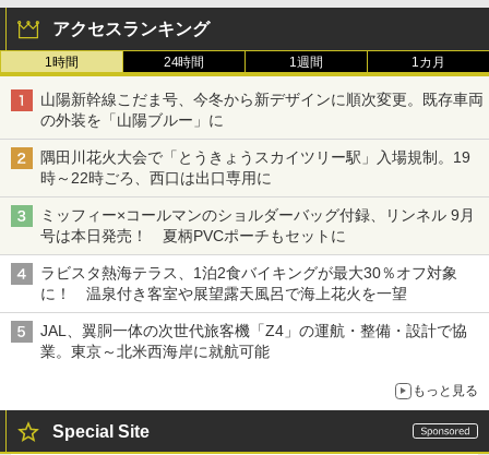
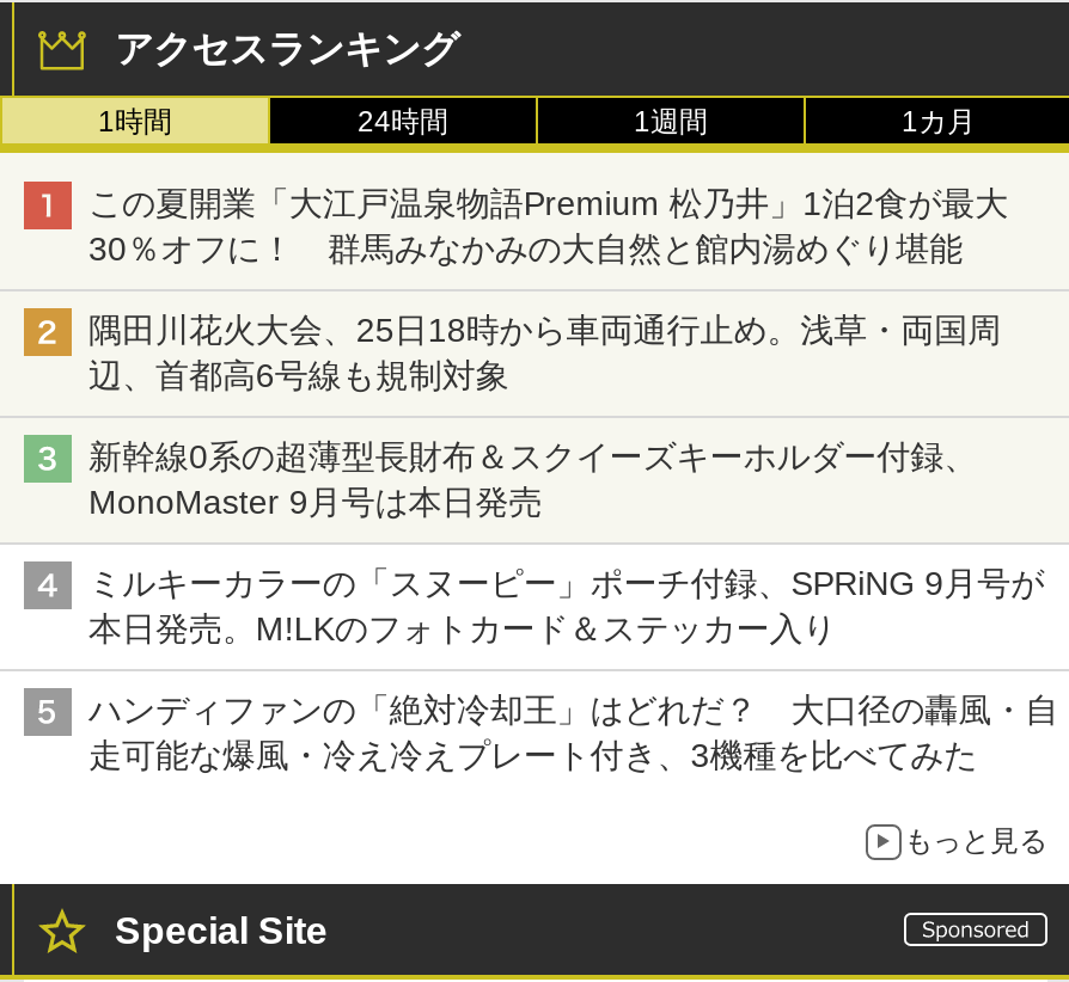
- 山陽新幹線こだま号、今冬から新デザインに順次変更。既存車両
- の外装を「山陽ブルー」に
+ この夏開業「大江戸温泉物語Premium 松乃井」1泊2食が最大
+ 30％オフに！ 群馬みなかみの大自然と館内湯めぐり堪能

- 隅田川花火大会で「とうきょうスカイツリー駅」入場規制。19
- 時～22時ごろ、西口は出口専用に
+ 隅田川花火大会、25日18時から車両通行止め。浅草・両国周
+ 辺、首都高6号線も規制対象

- ミッフィー×コールマンのショルダーバッグ付録、リンネル 9月
- 号は本日発売！ 夏柄PVCポーチもセットに
+ 新幹線0系の超薄型長財布＆スクイーズキーホルダー付録、
+ MonoMaster 9月号は本日発売

- ラビスタ熱海テラス、1泊2食バイキングが最大30％オフ対象
- に！ 温泉付き客室や展望露天風呂で海上花火を一望
+ ミルキーカラーの「スヌーピー」ポーチ付録、SPRiNG 9月号が
+ 本日発売。M!LKのフォトカード＆ステッカー入り

- JAL、翼胴一体の次世代旅客機「Z4」の運航・整備・設計で協
- 業。東京～北米西海岸に就航可能
+ ハンディファンの「絶対冷却王」はどれだ？ 大口径の轟風・自
+ 走可能な爆風・冷え冷えプレート付き、3機種を比べてみた
